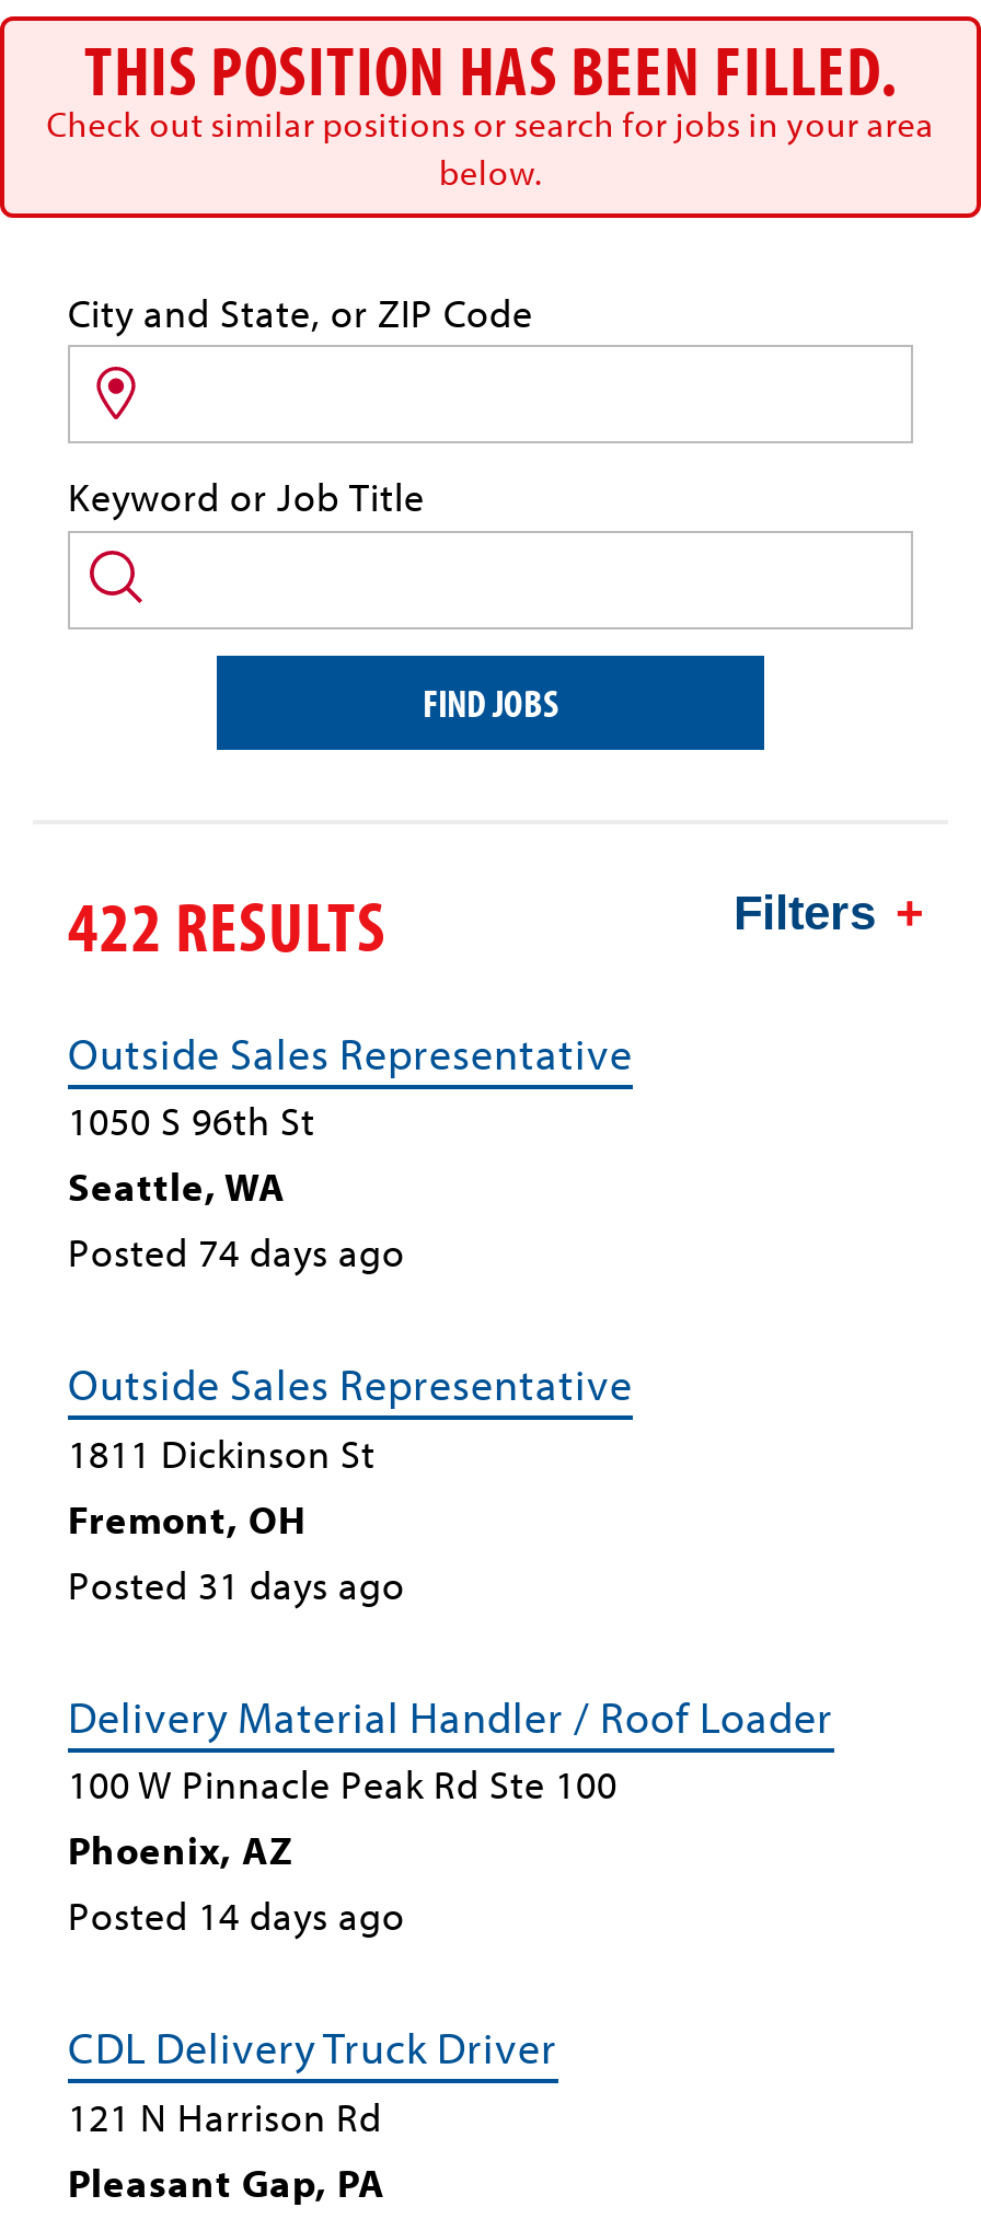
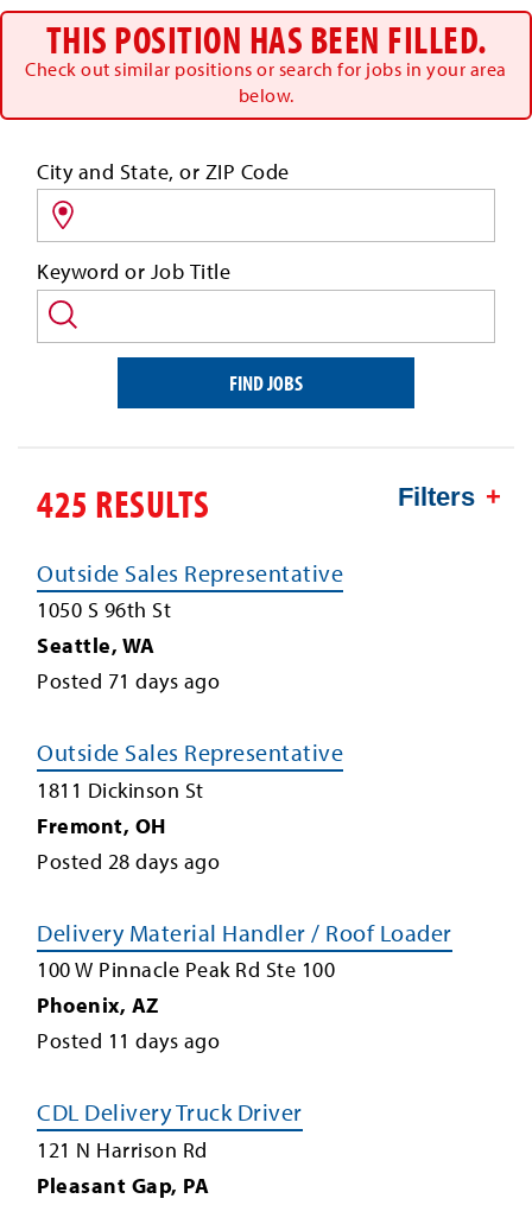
- 422 RESULTS
+ 425 RESULTS

- Posted 74 days ago
+ Posted 71 days ago

- Posted 31 days ago
+ Posted 28 days ago

- Posted 14 days ago
+ Posted 11 days ago
